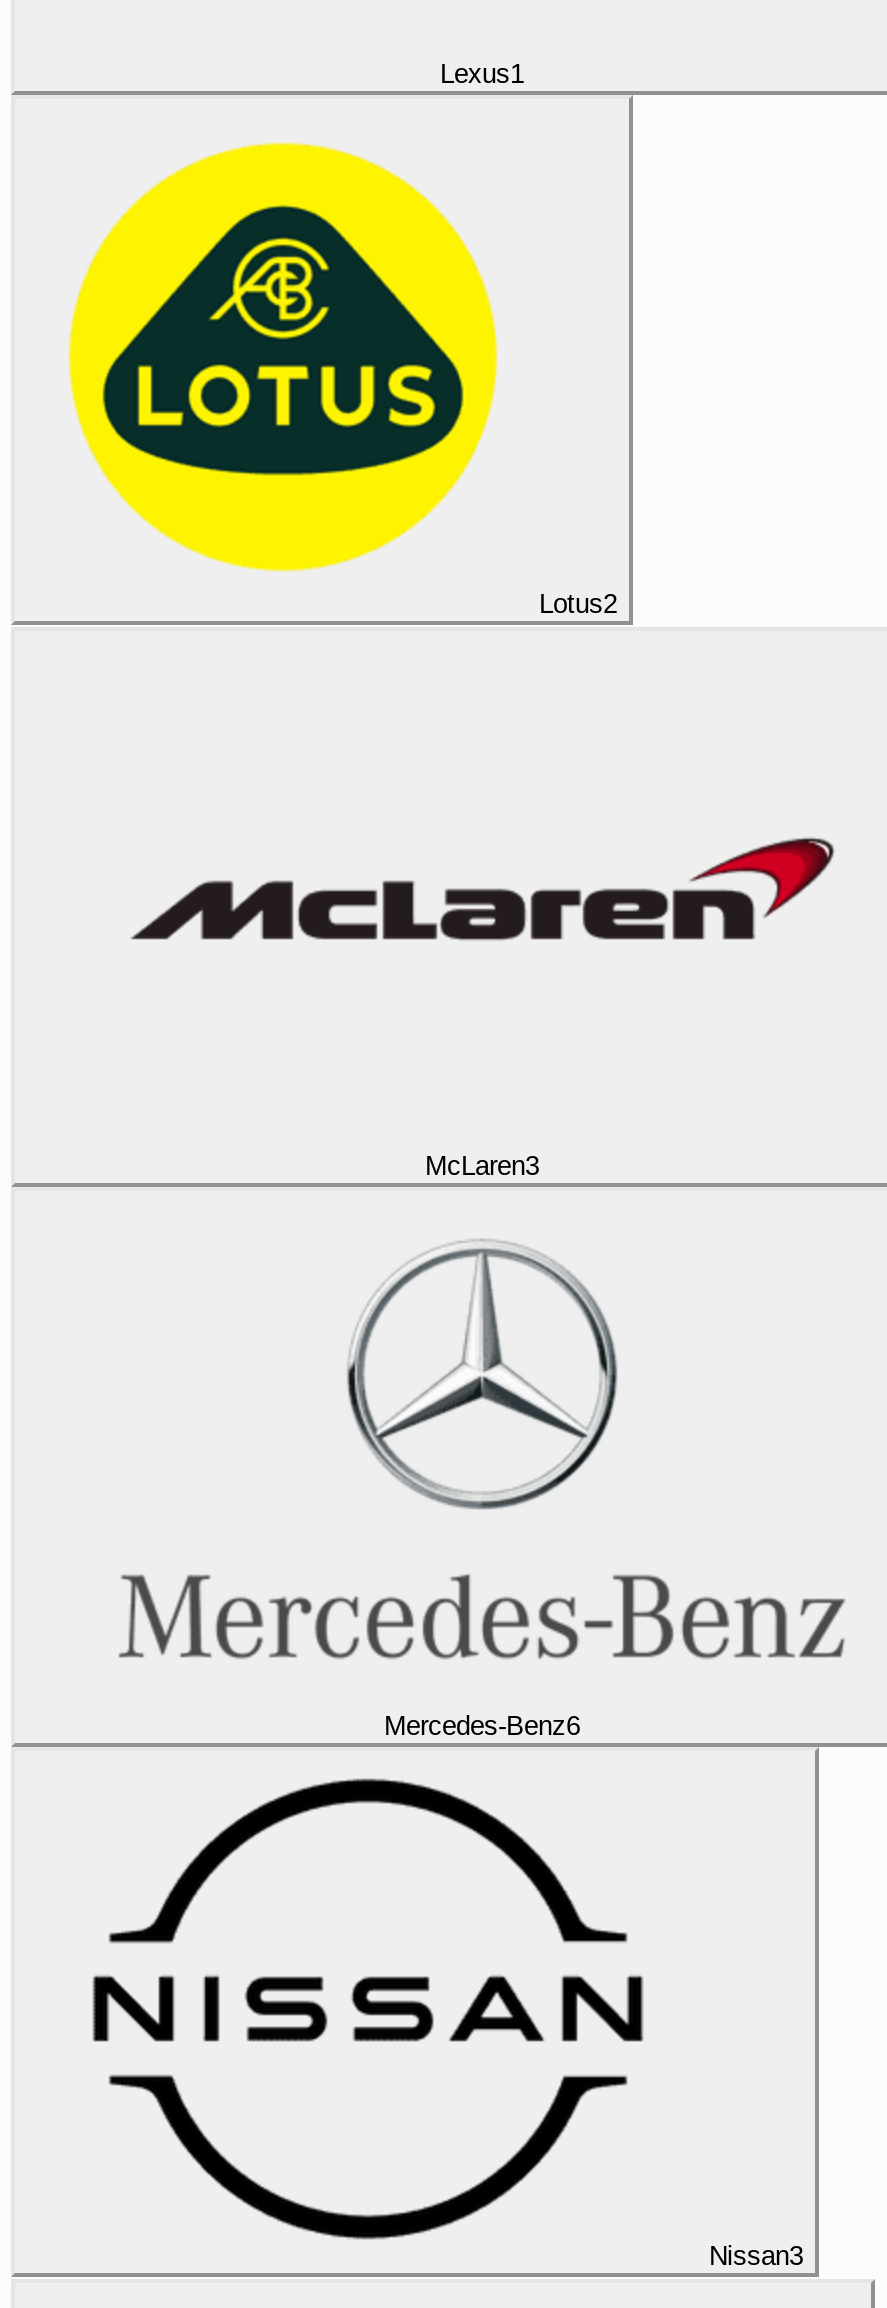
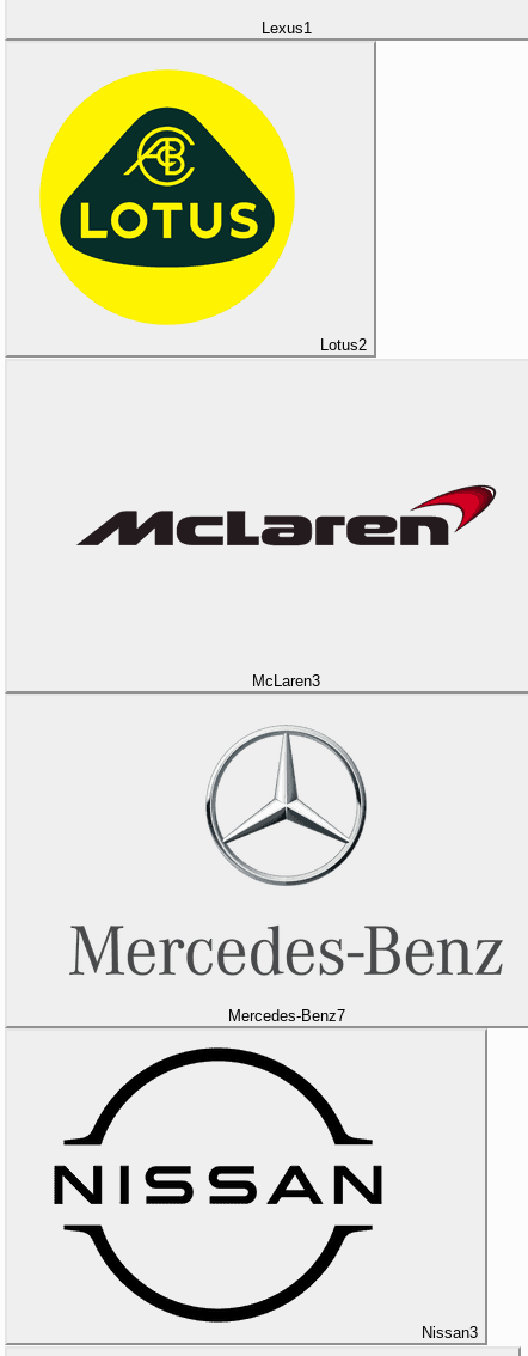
- Mercedes-Benz6
+ Mercedes-Benz7
